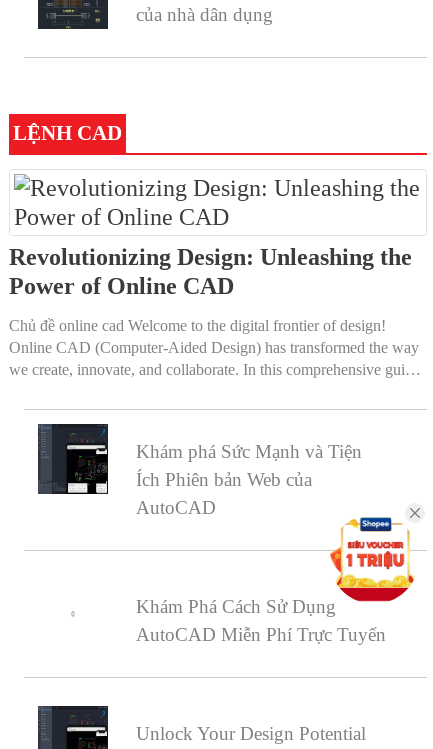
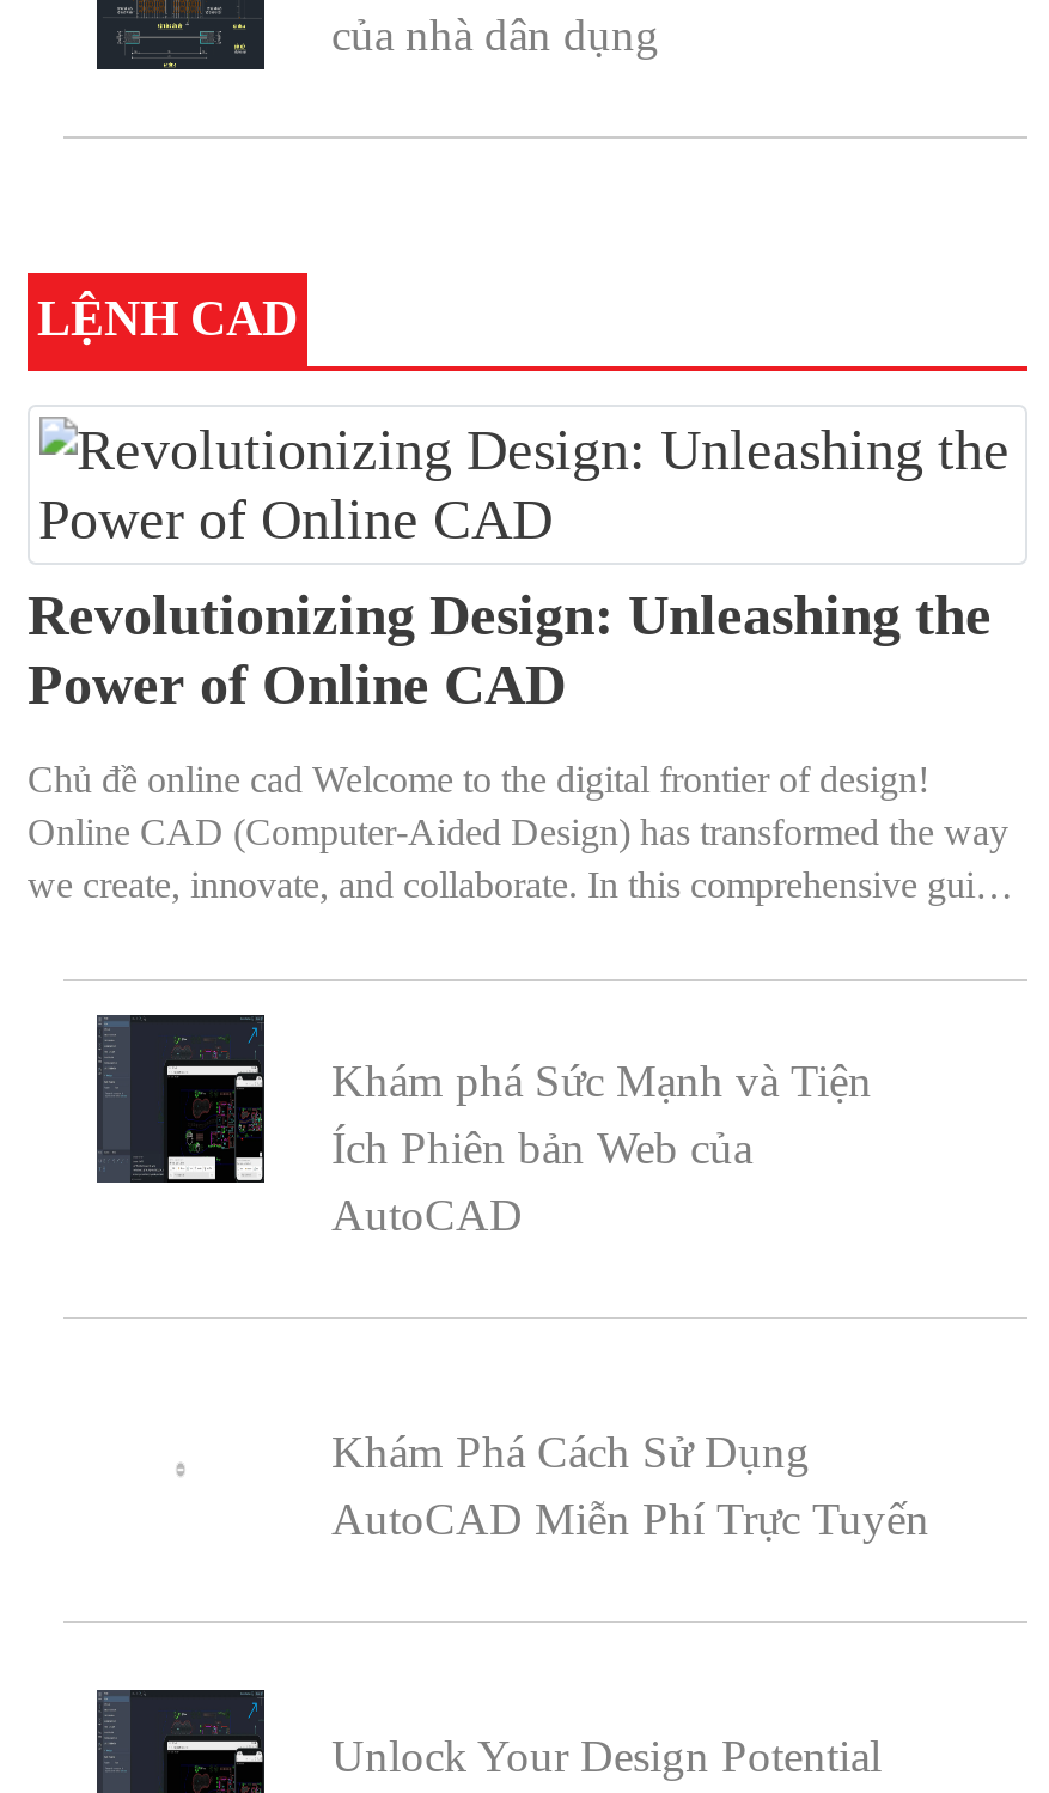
- [image]
